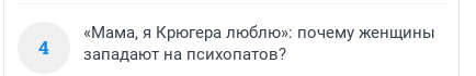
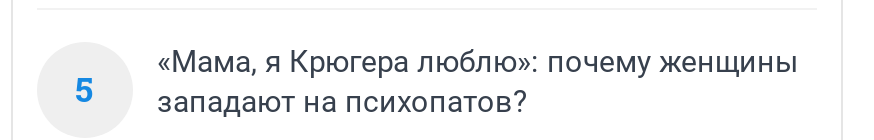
- 4 западают на психопатов?
+ 5 западают на психопатов?
